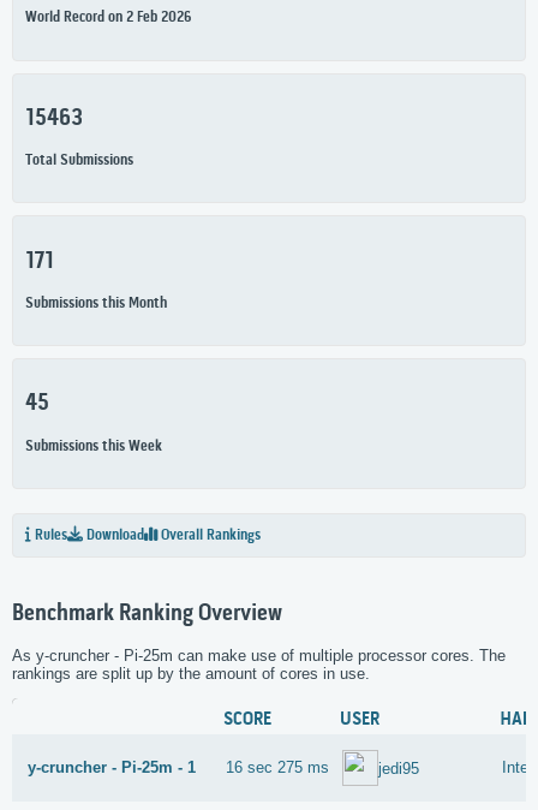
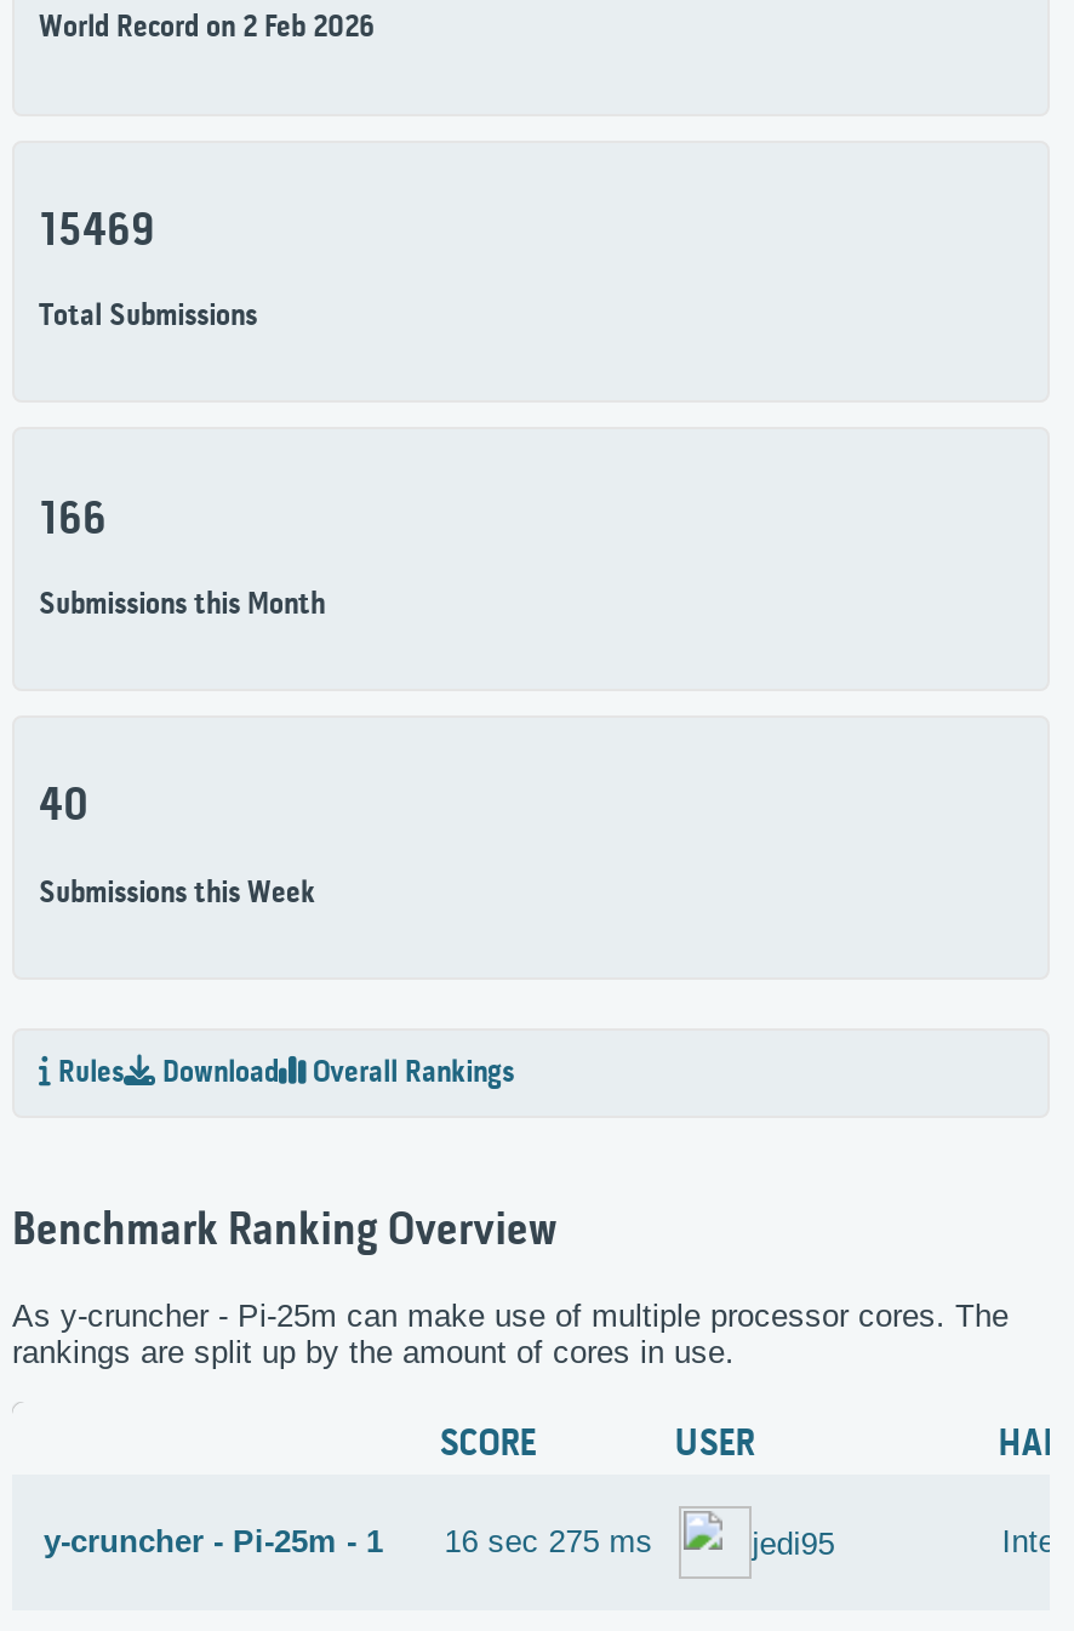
- 15463
+ 15469

- 171
+ 166

- 45
+ 40
